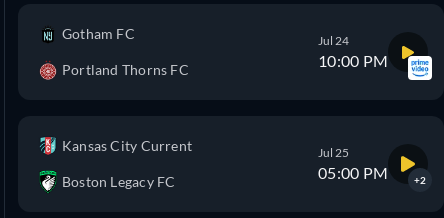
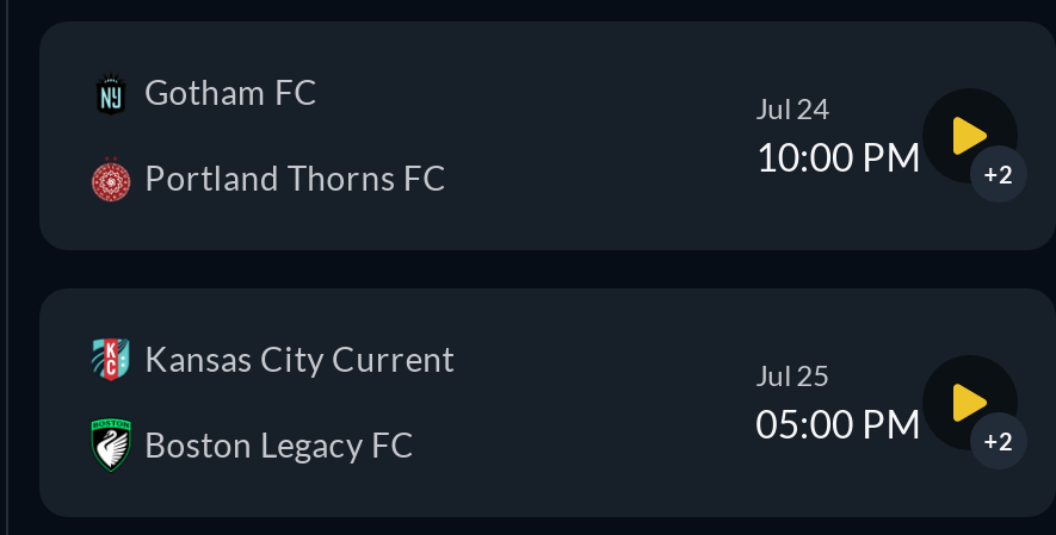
+ +2
